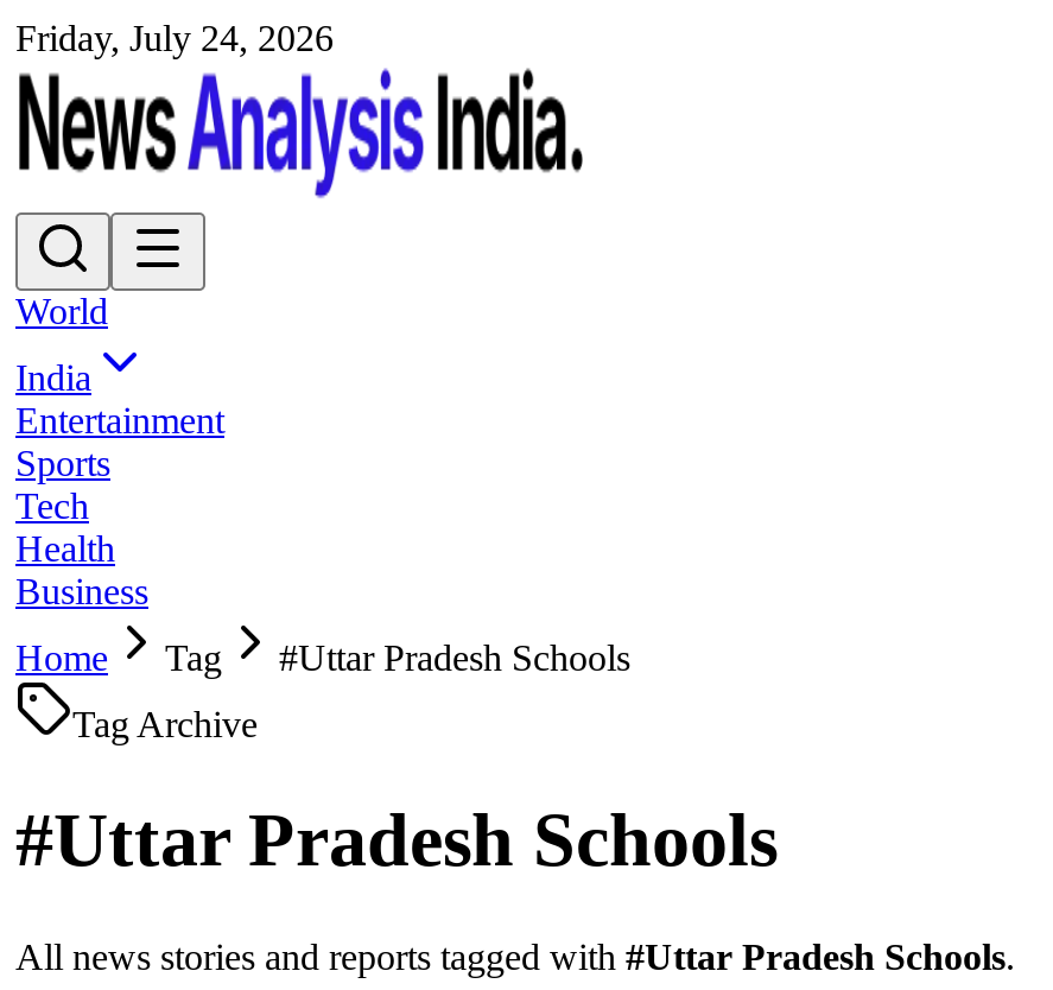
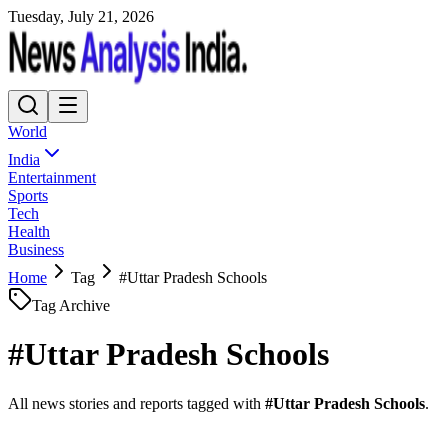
- Friday, July 24, 2026
+ Tuesday, July 21, 2026
